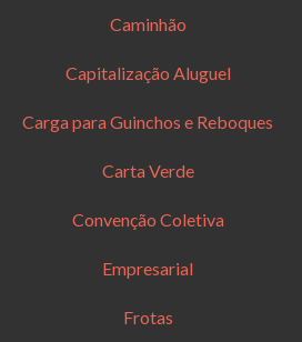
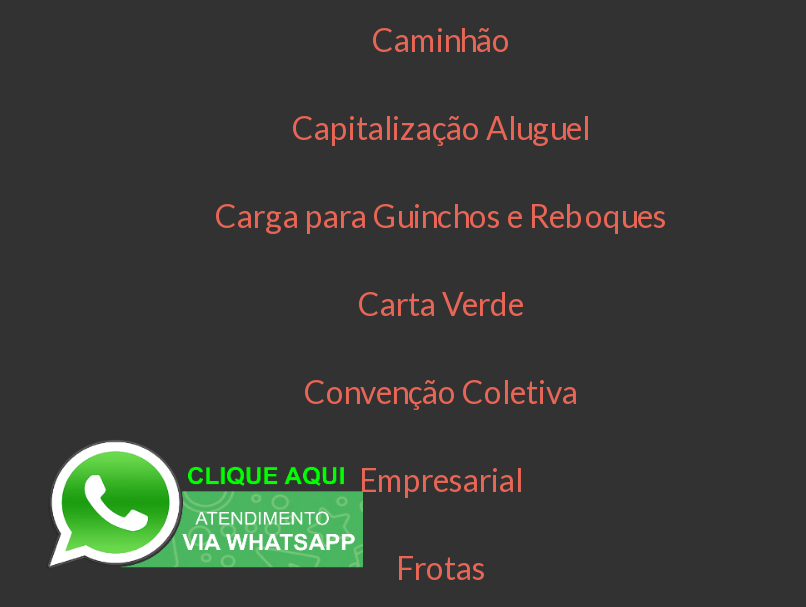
+ [image]
